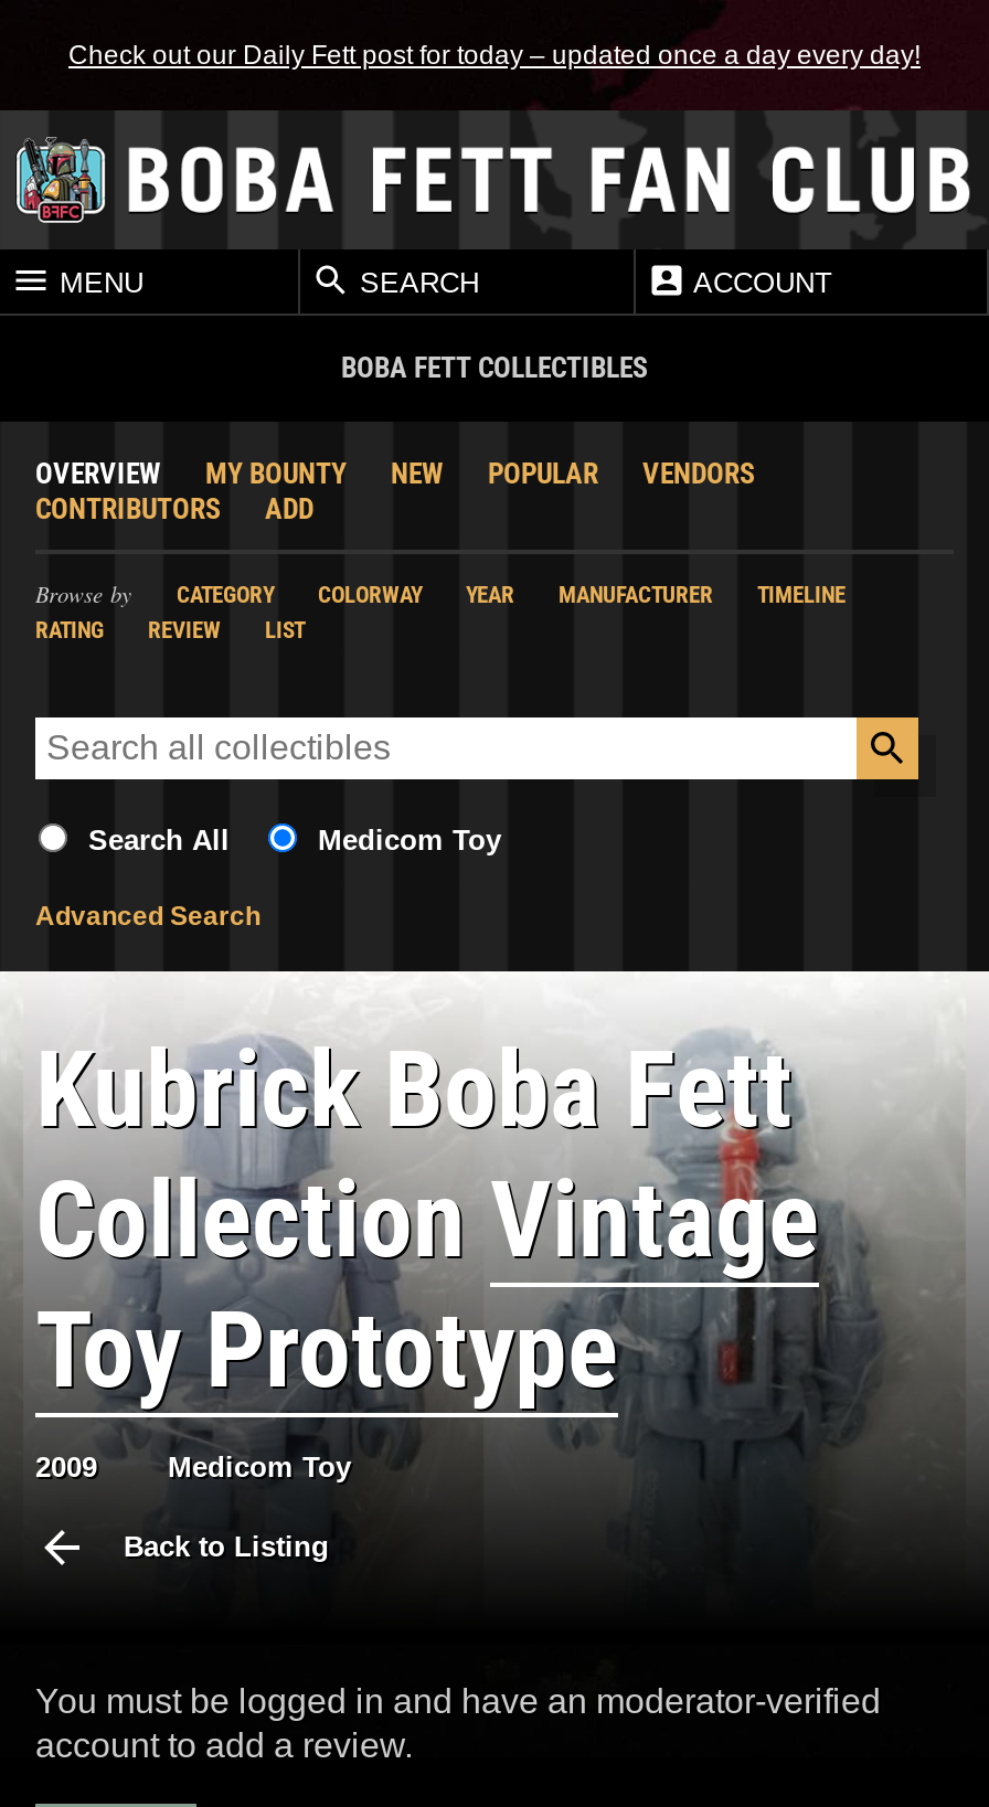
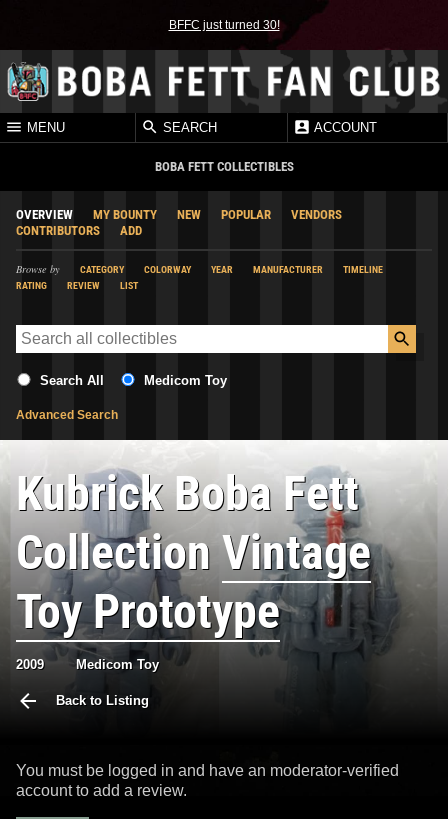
- Check out our Daily Fett post for today – updated once a day every day!
+ BFFC just turned 30!
